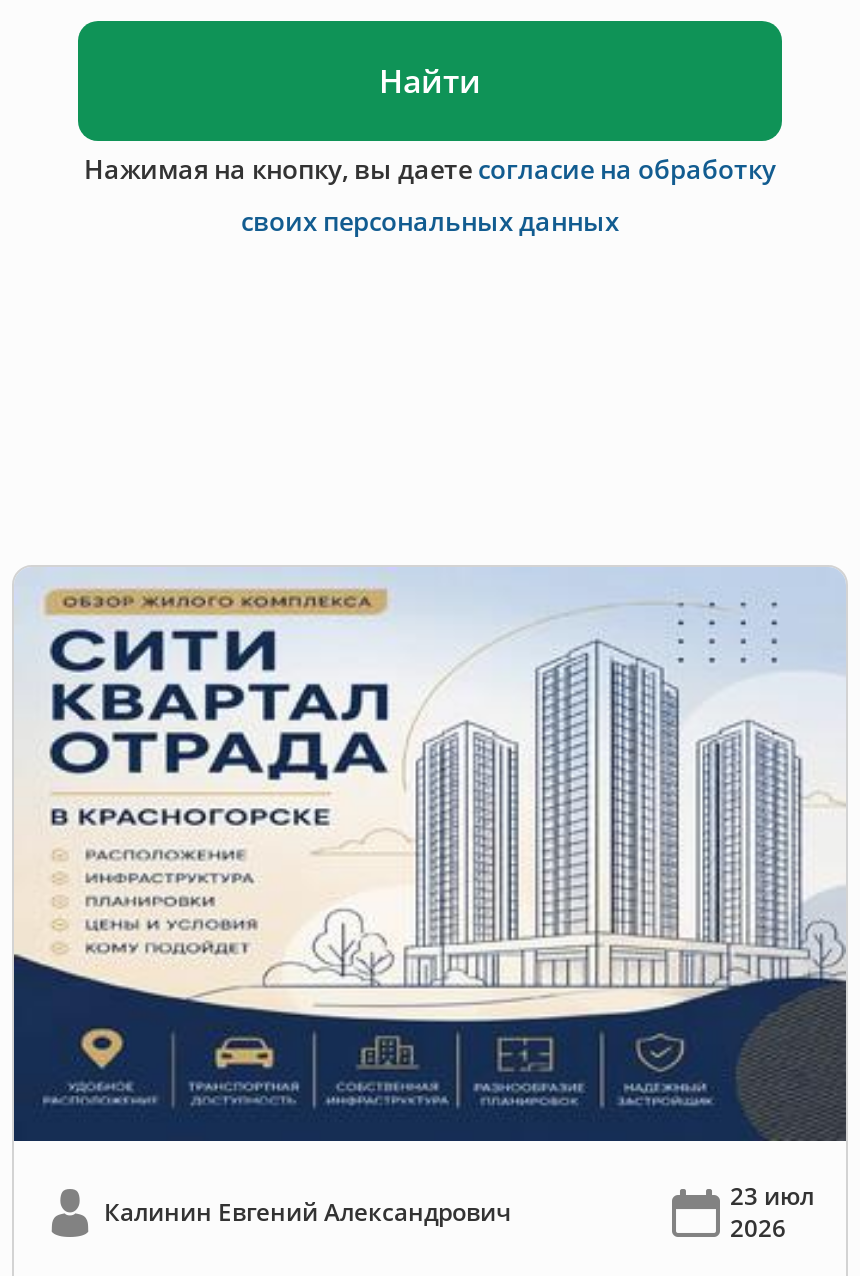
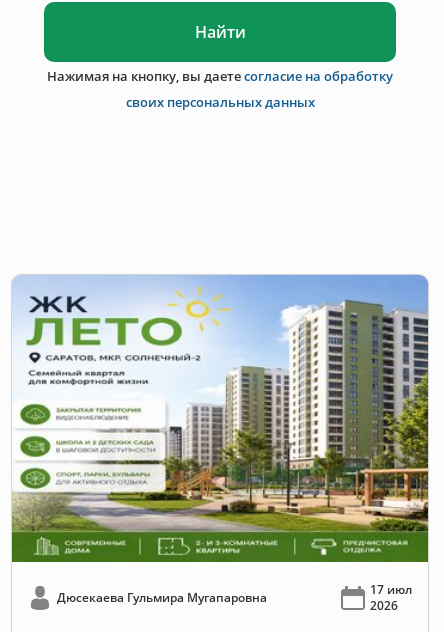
- [image]
- Калинин Евгений Александрович
- 23 июл
+ [image]
+ Дюсекаева Гульмира Мугапаровна
+ 17 июл
